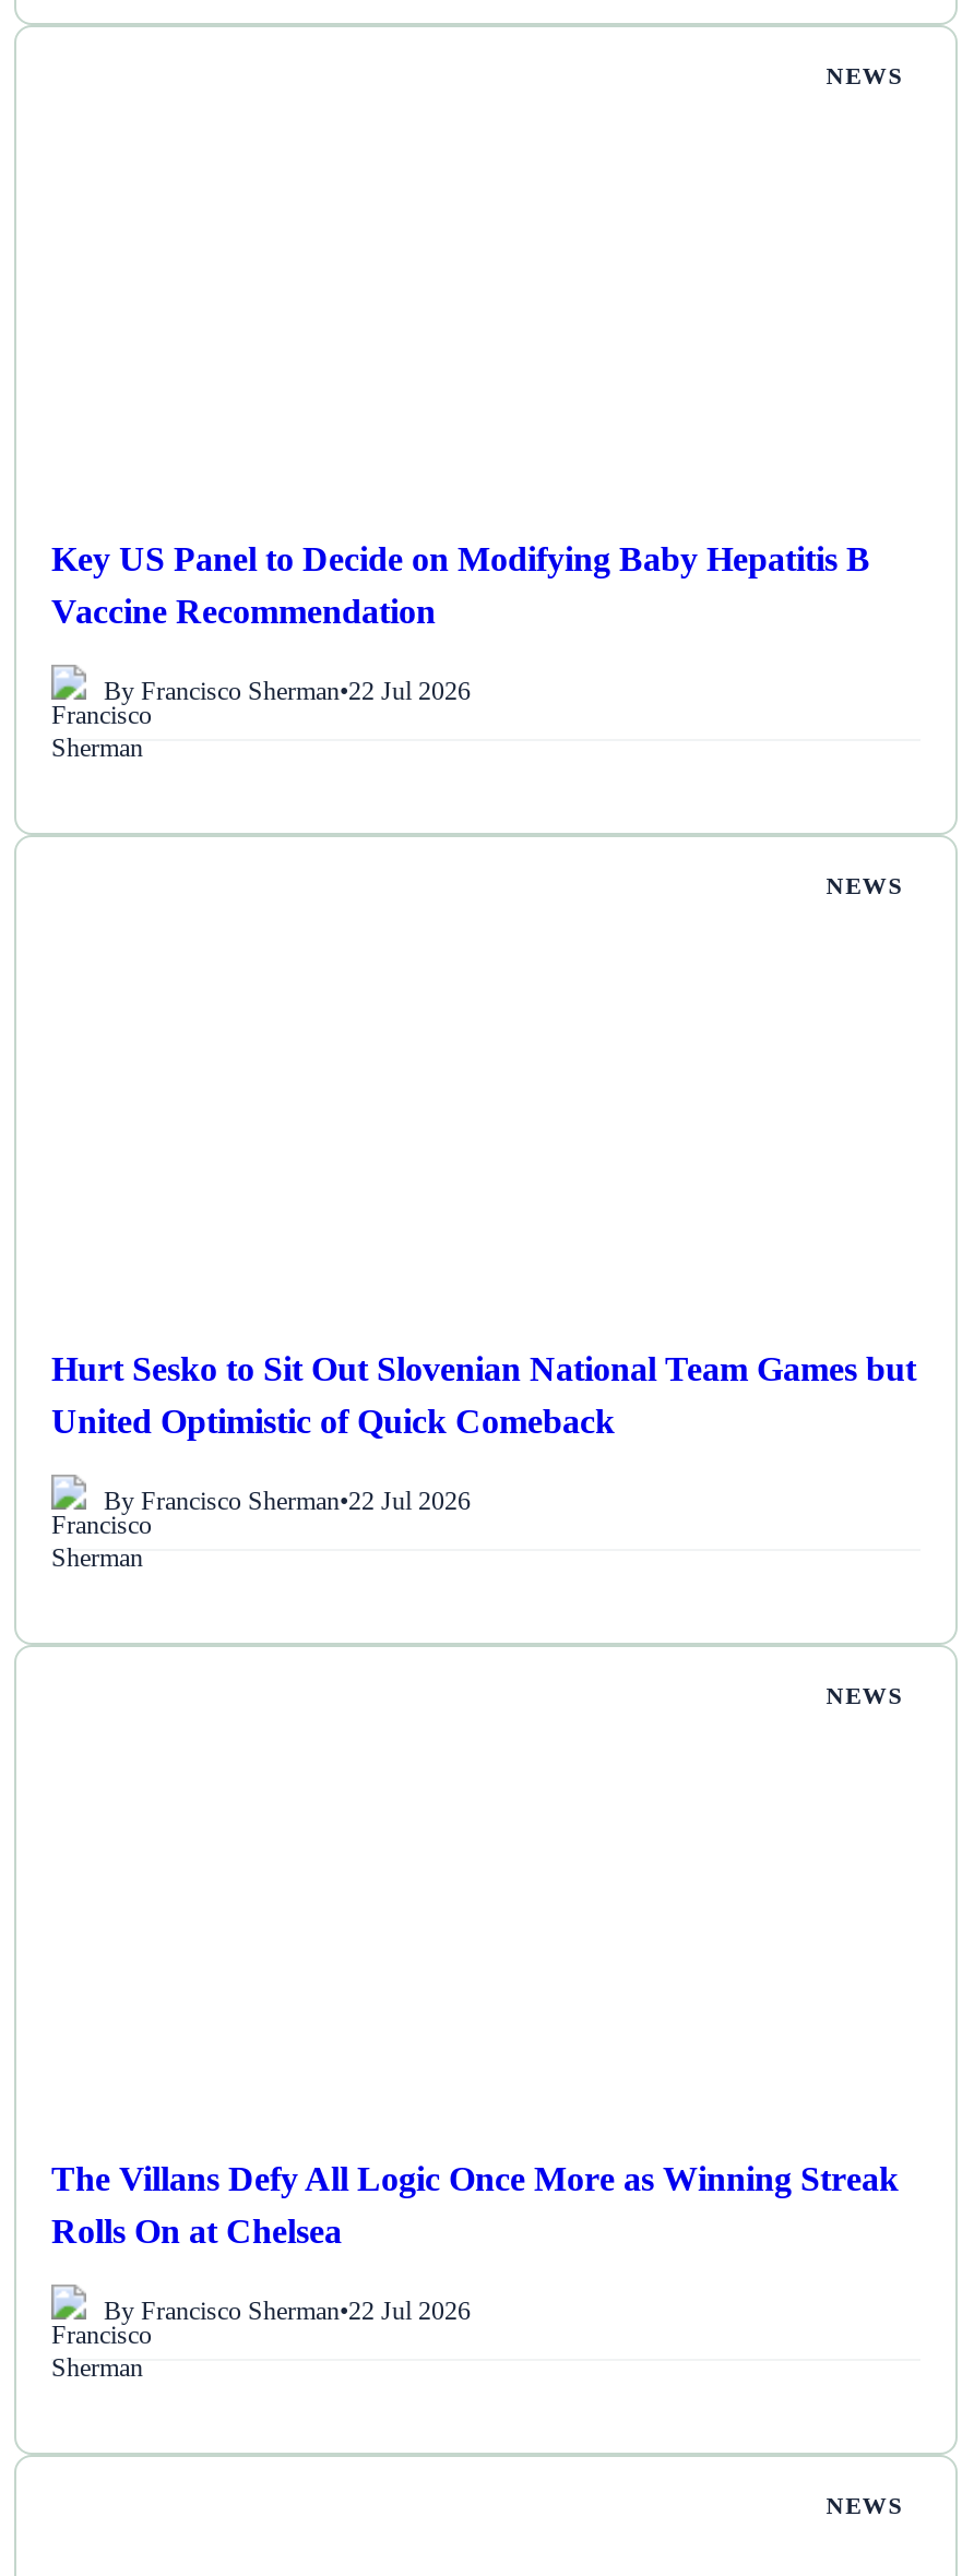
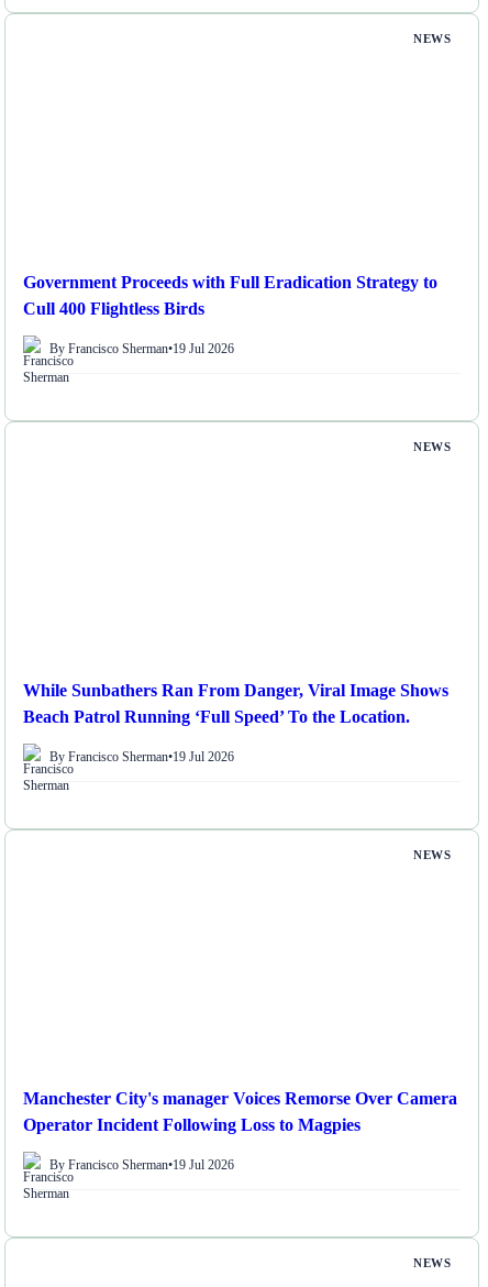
- Key US Panel to Decide on Modifying Baby Hepatitis B
- Vaccine Recommendation
+ Government Proceeds with Full Eradication Strategy to
+ Cull 400 Flightless Birds

- By Francisco Sherman•22 Jul 2026
+ By Francisco Sherman•19 Jul 2026

- Hurt Sesko to Sit Out Slovenian National Team Games but
- United Optimistic of Quick Comeback
+ While Sunbathers Ran From Danger, Viral Image Shows
+ Beach Patrol Running ‘Full Speed’ To the Location.

- By Francisco Sherman•22 Jul 2026
+ By Francisco Sherman•19 Jul 2026

- The Villans Defy All Logic Once More as Winning Streak
- Rolls On at Chelsea
+ Manchester City's manager Voices Remorse Over Camera
+ Operator Incident Following Loss to Magpies

- By Francisco Sherman•22 Jul 2026
+ By Francisco Sherman•19 Jul 2026
